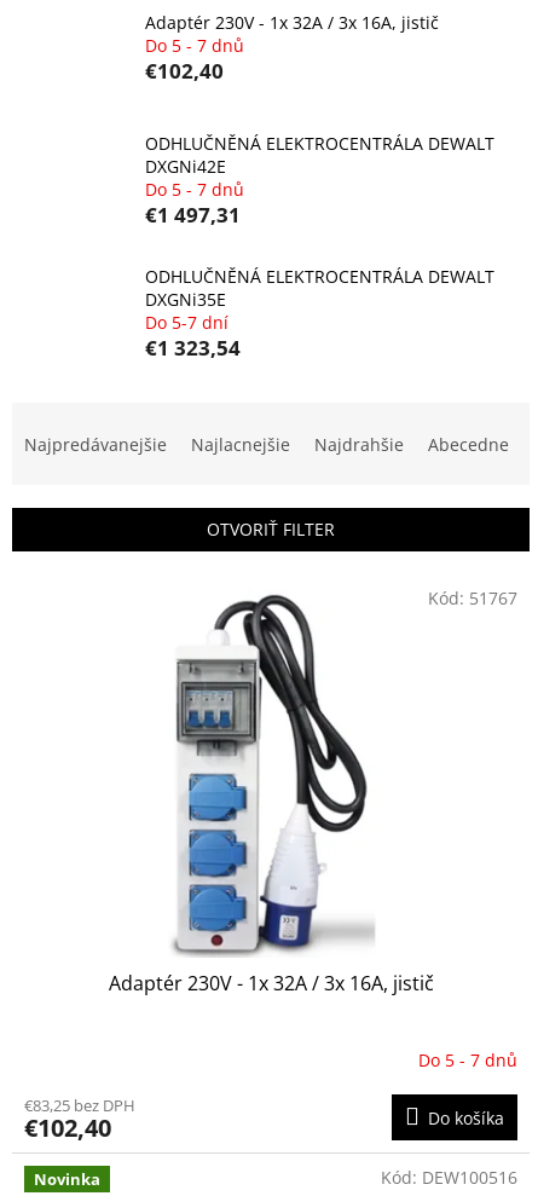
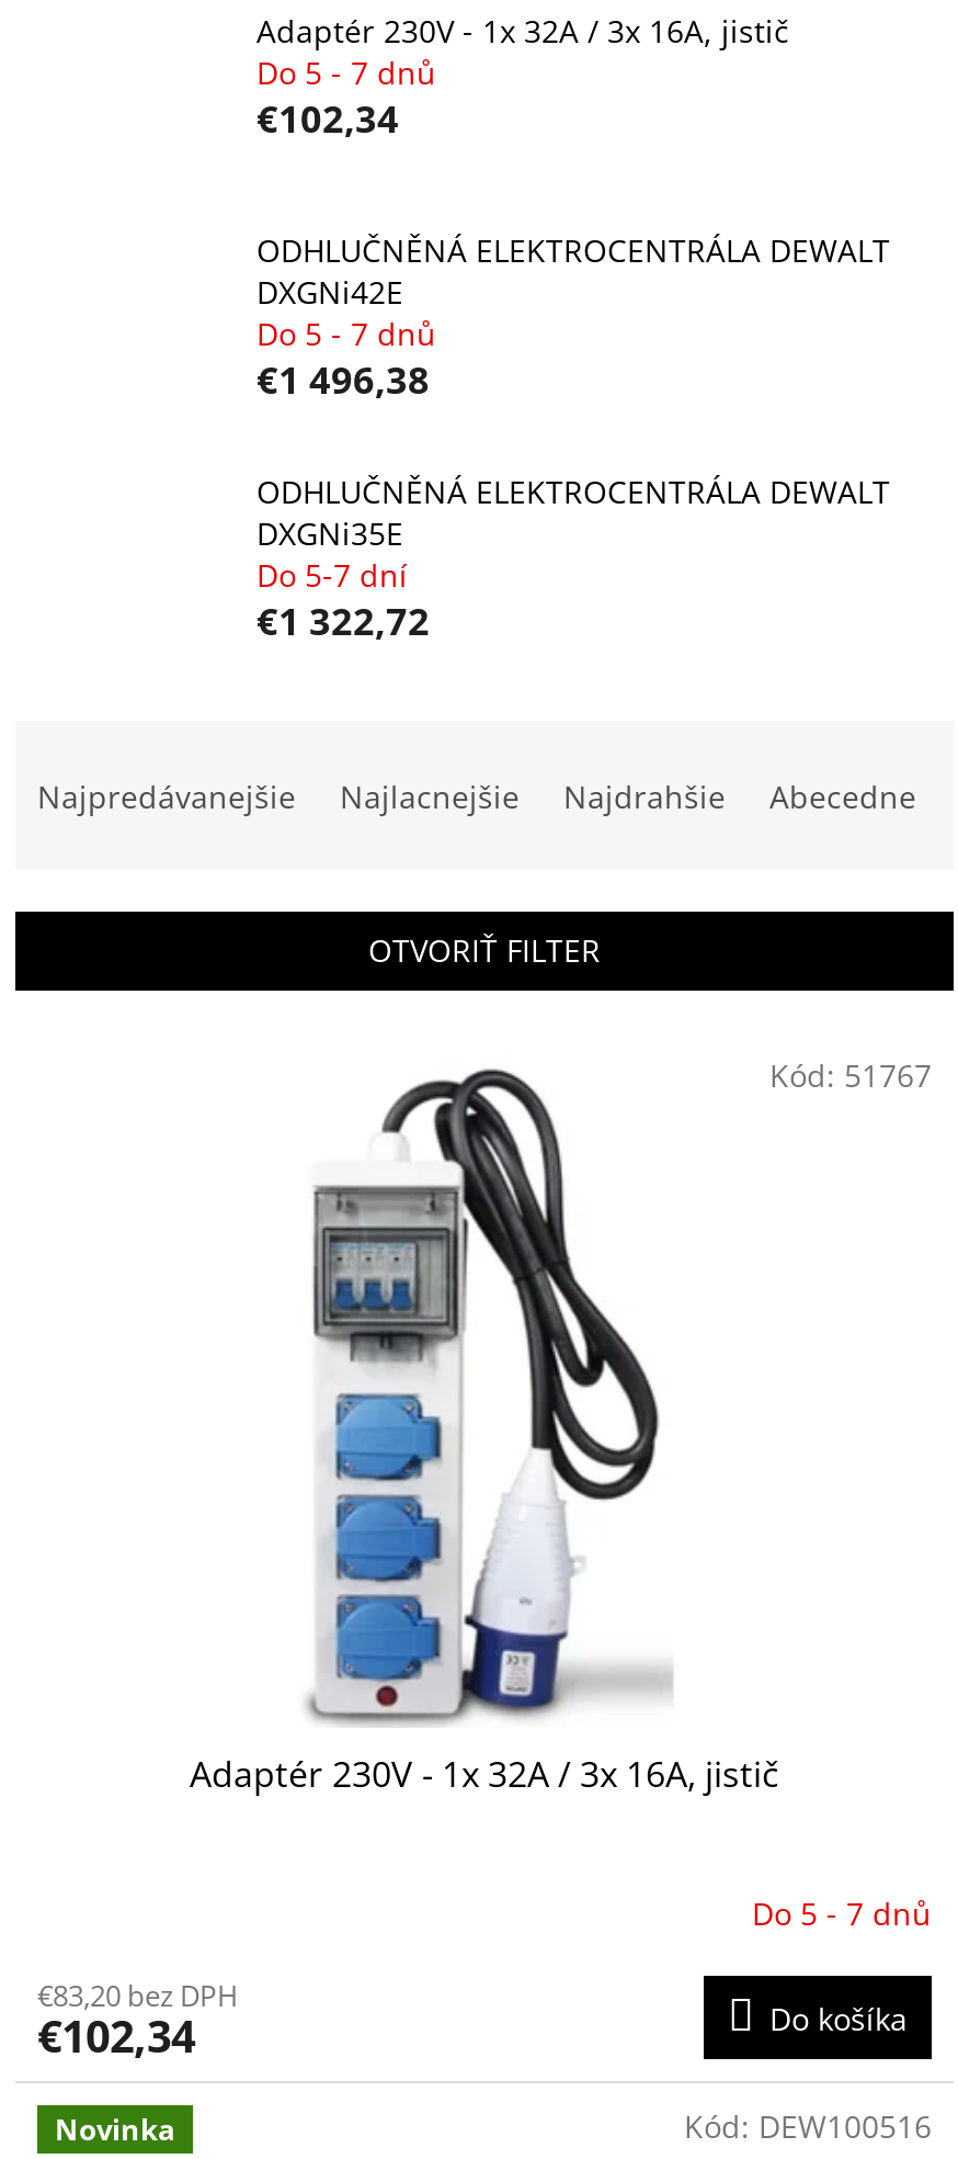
- €102,40
+ €102,34

- €1 497,31
+ €1 496,38

- €1 323,54
+ €1 322,72

- €83,25 bez DPH
+ €83,20 bez DPH

- €102,40
+ €102,34
